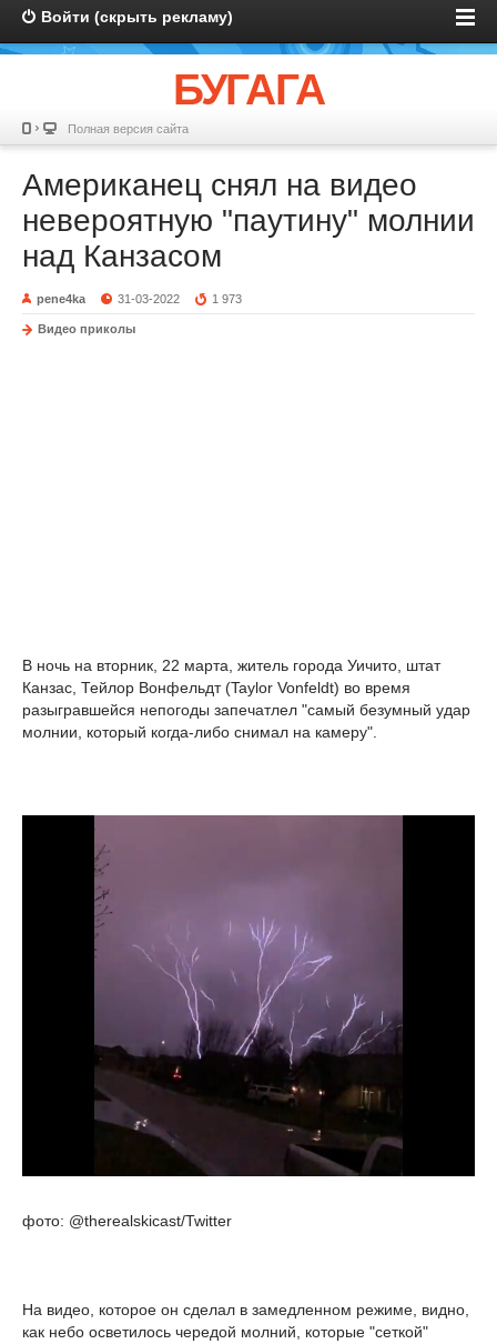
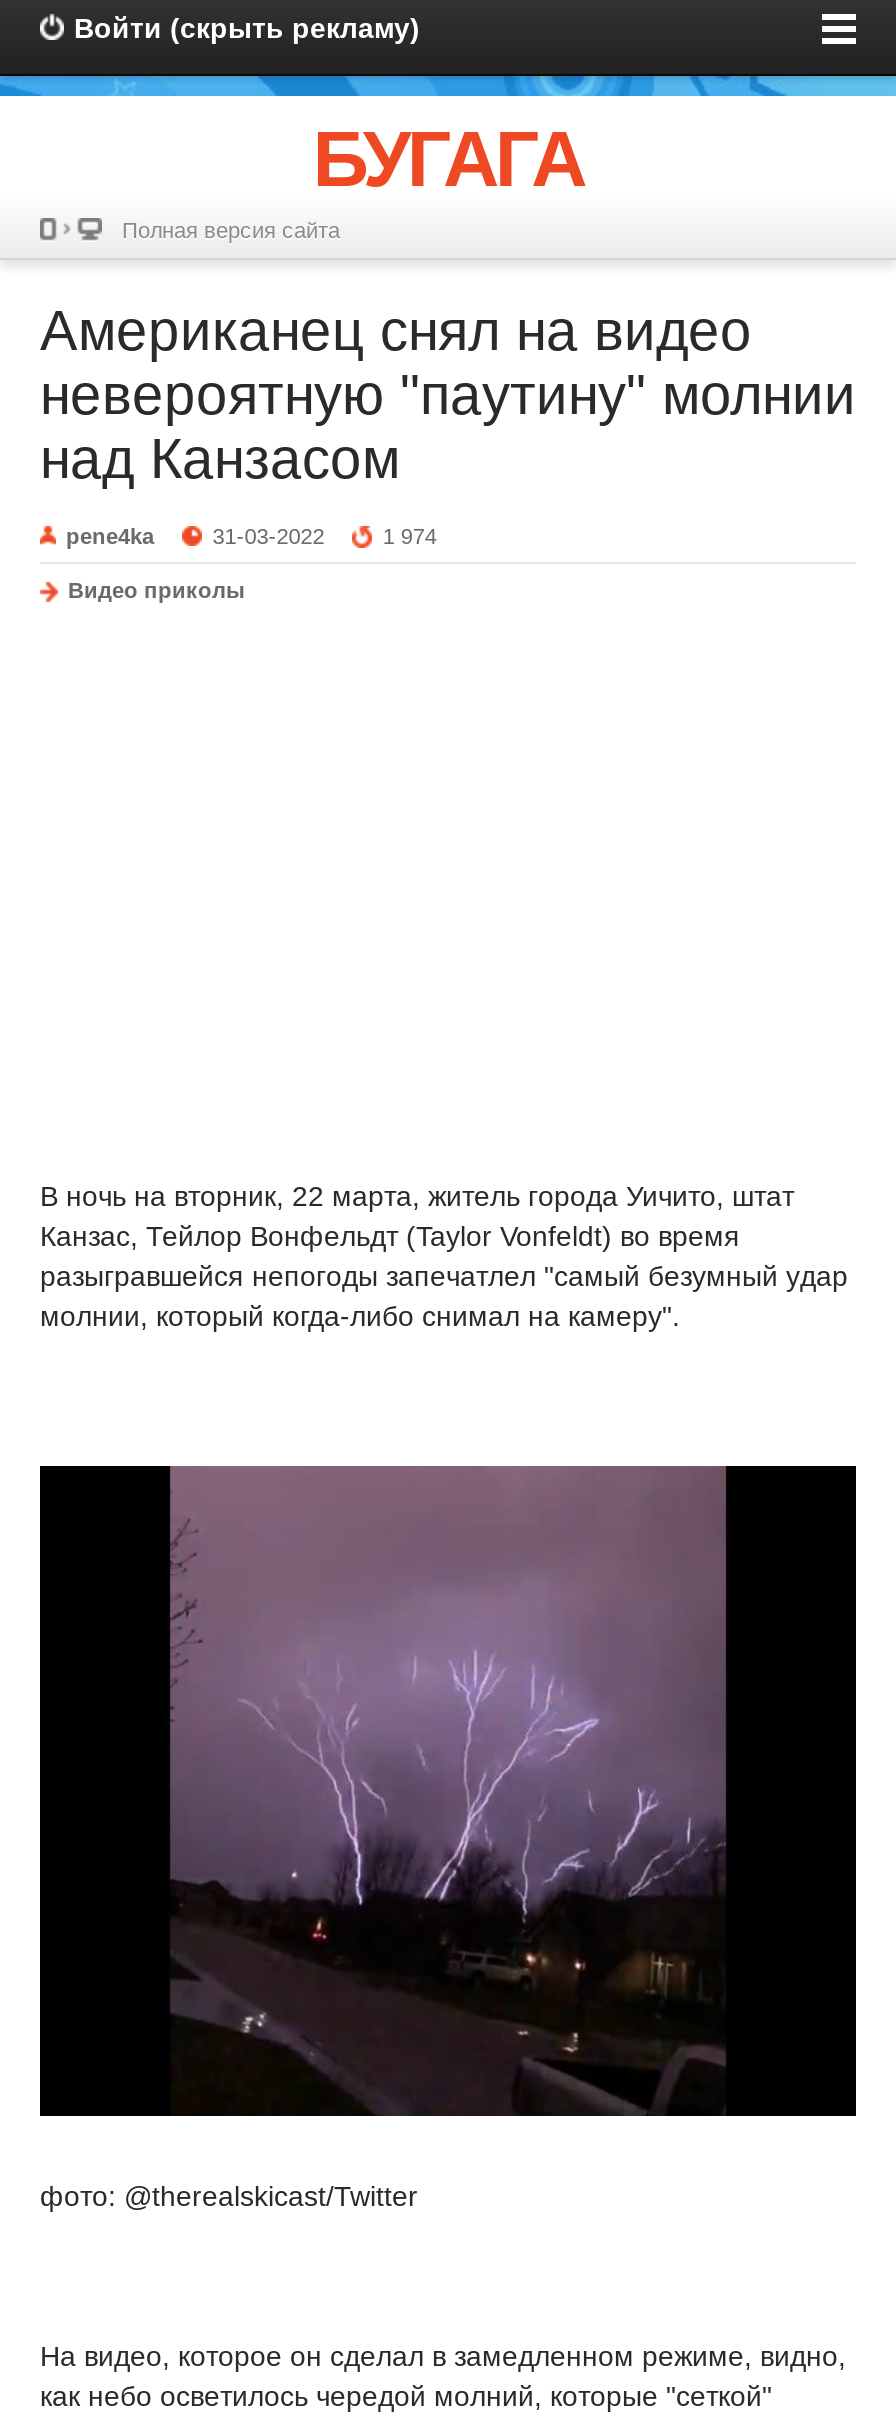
- 1 973
+ 1 974
